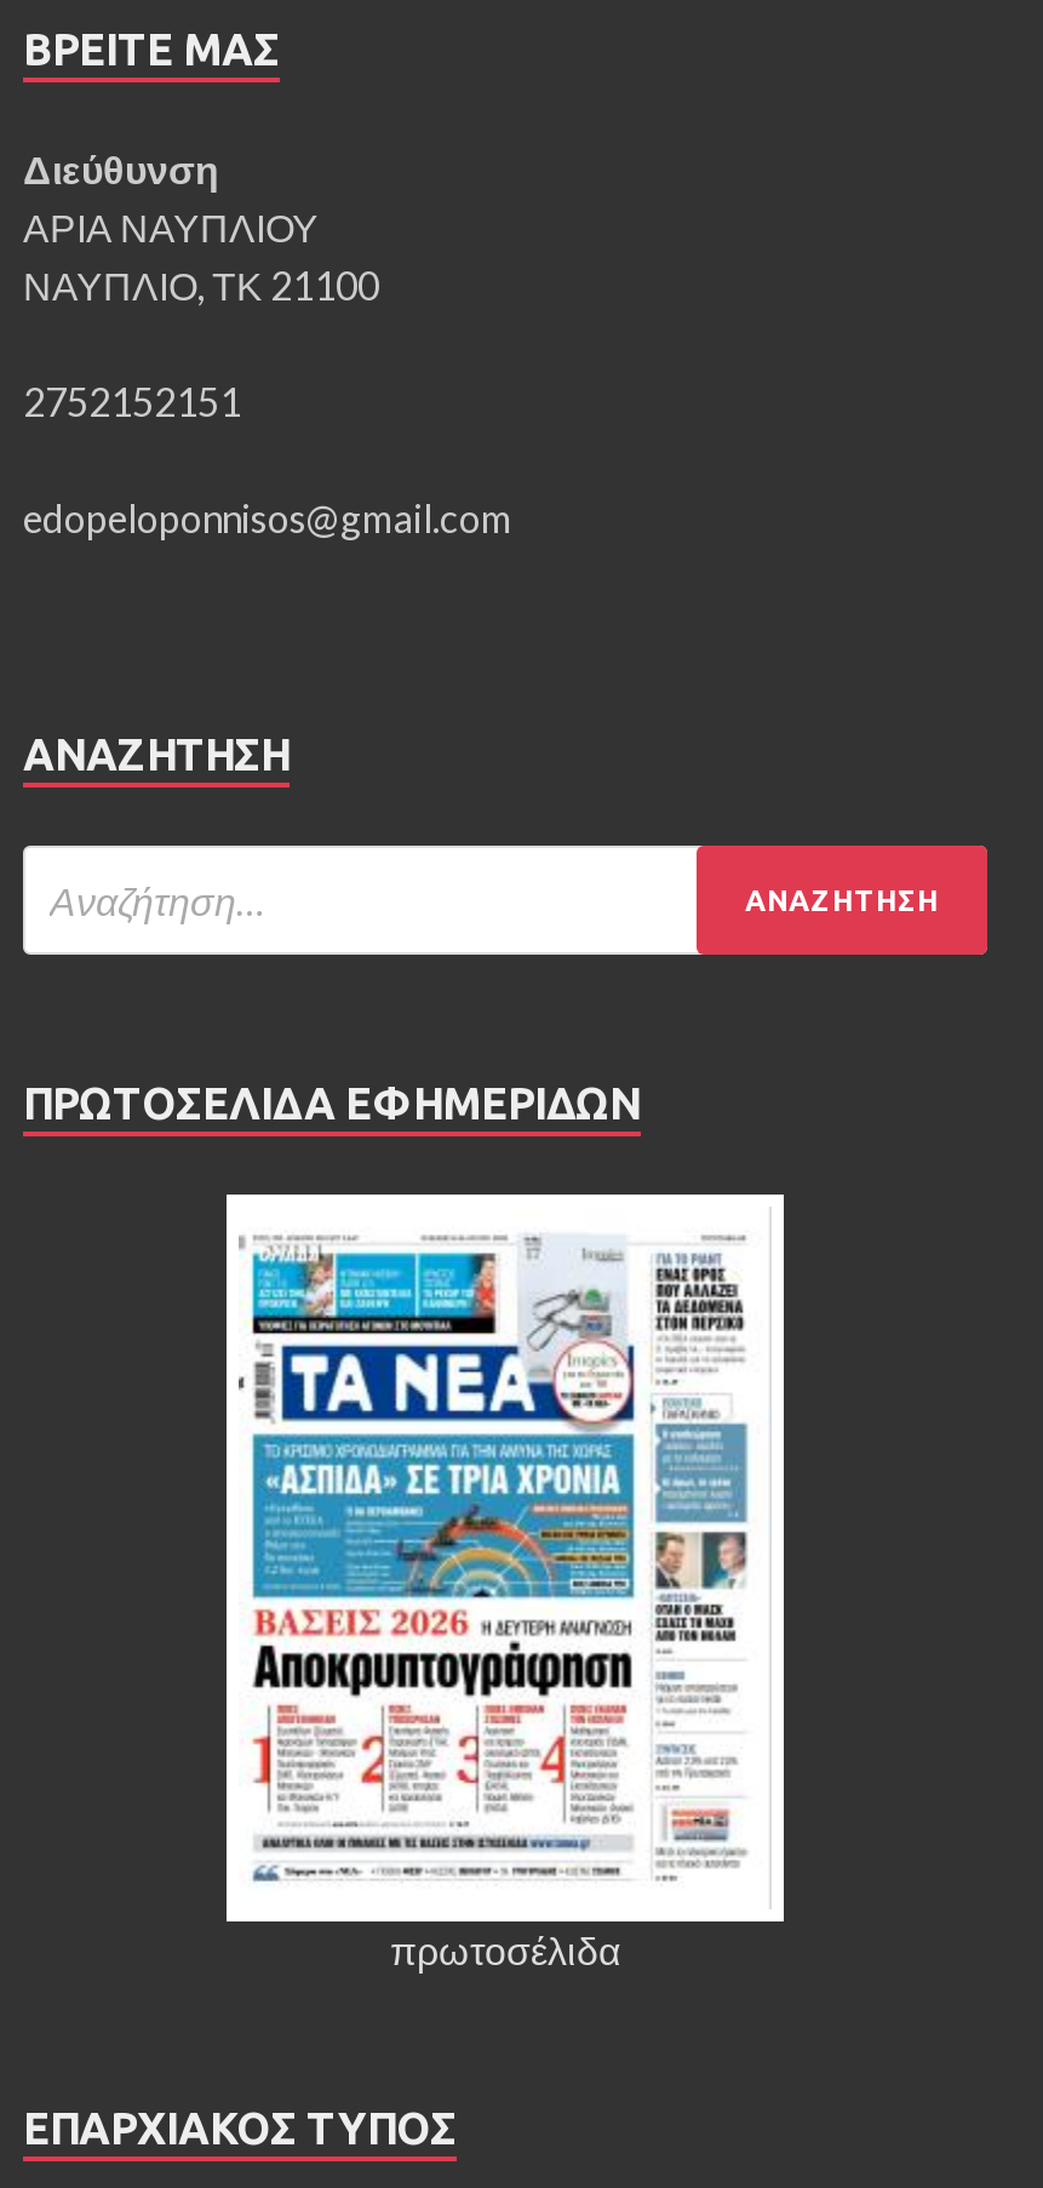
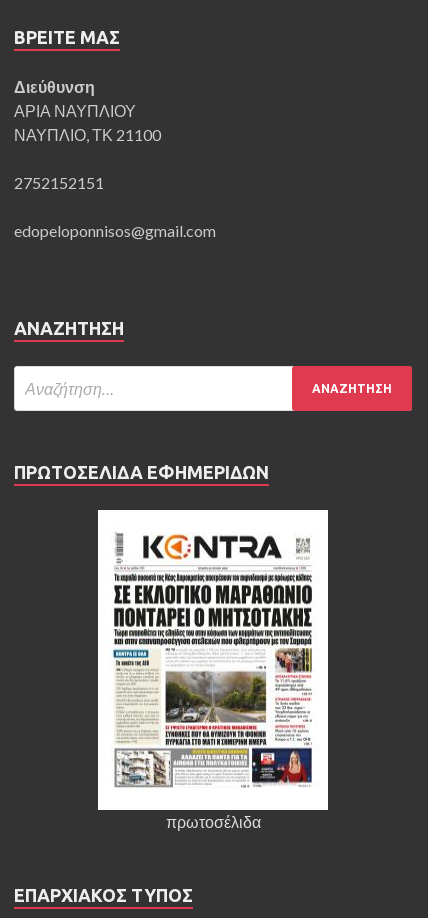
- [image]
+ [image]
